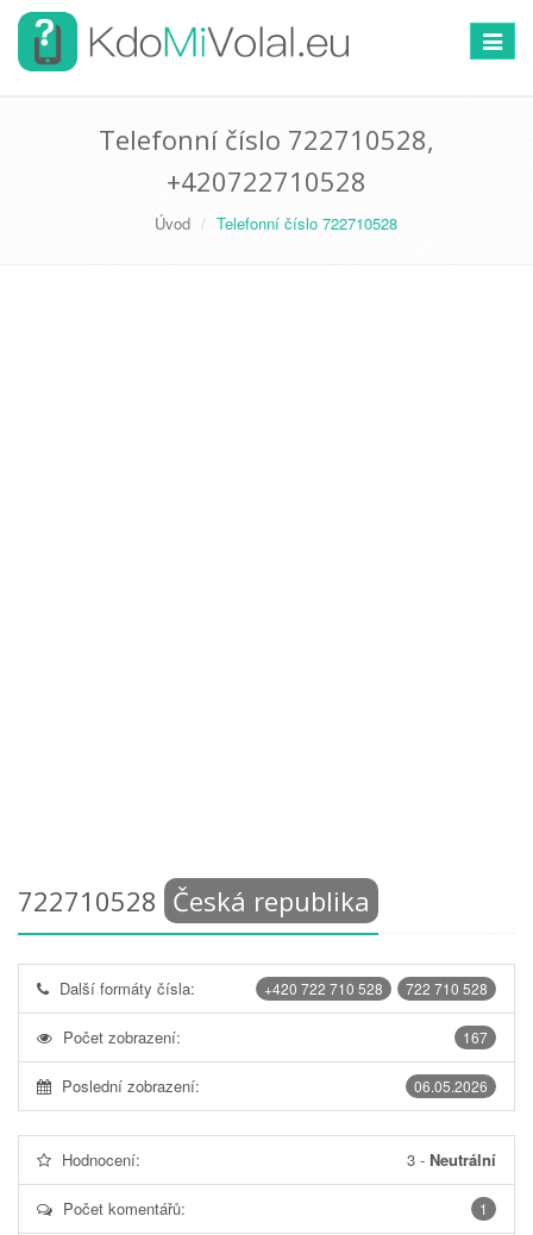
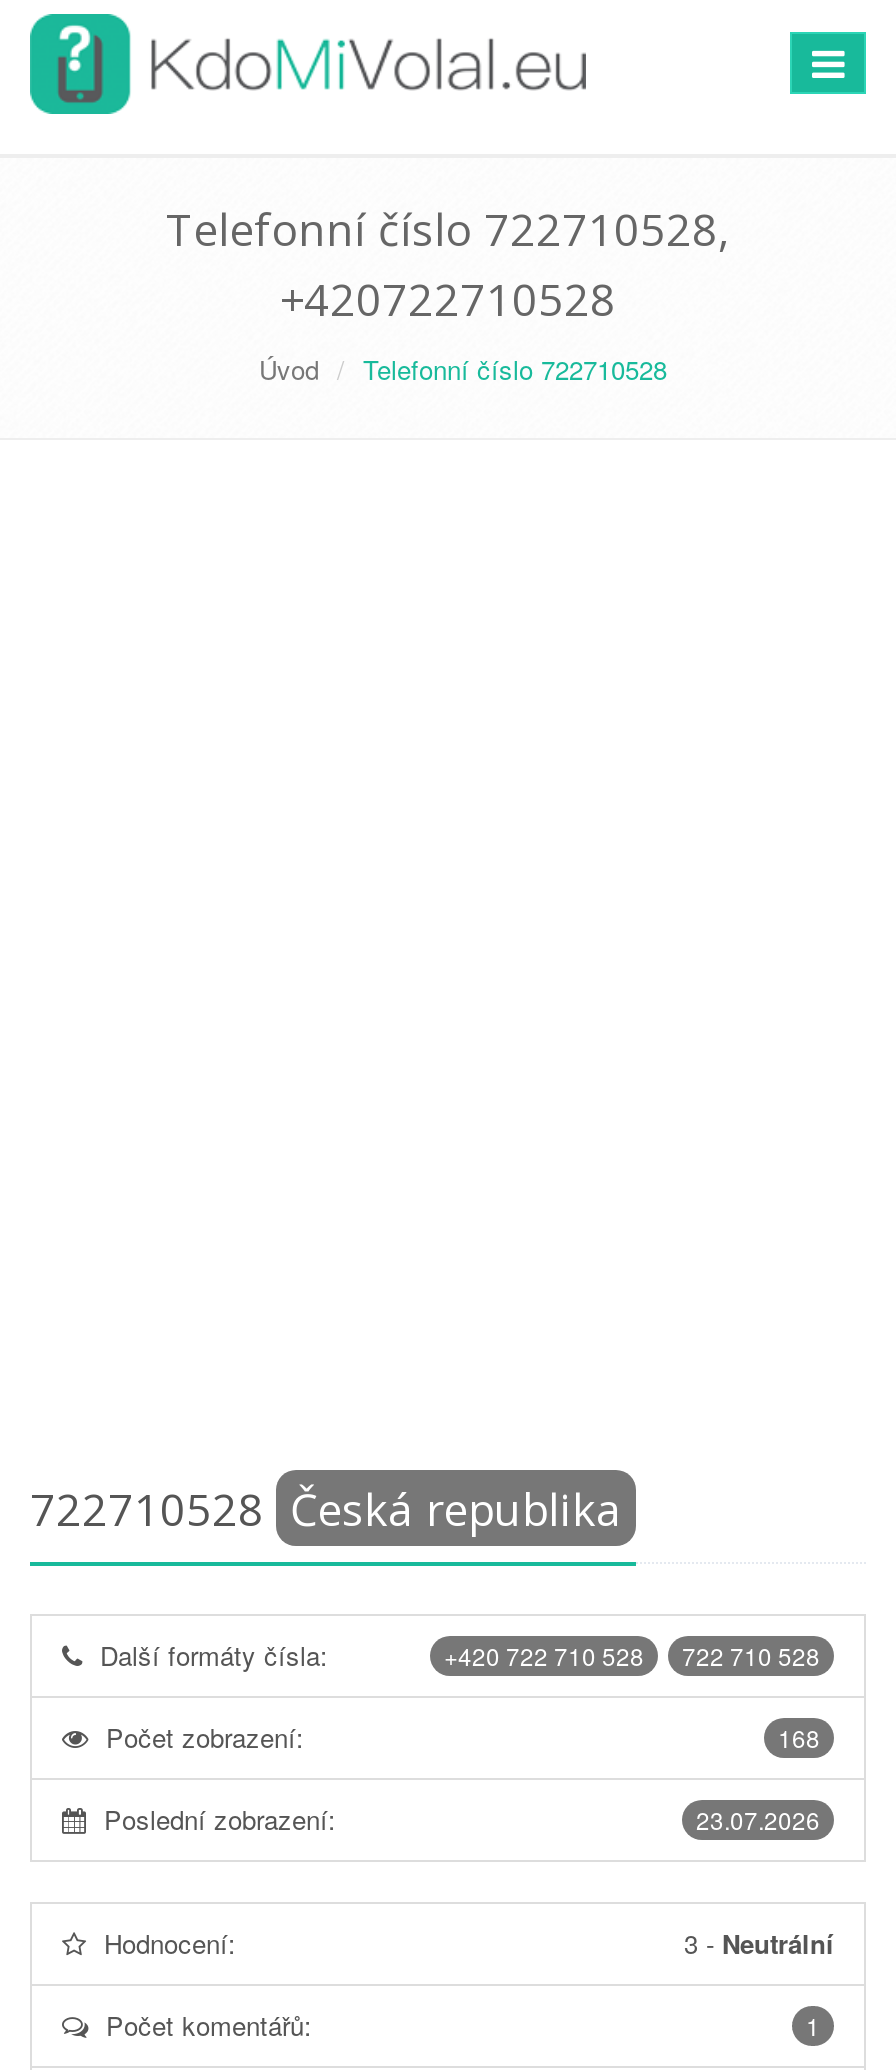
- 167
+ 168

- 06.05.2026
+ 23.07.2026
